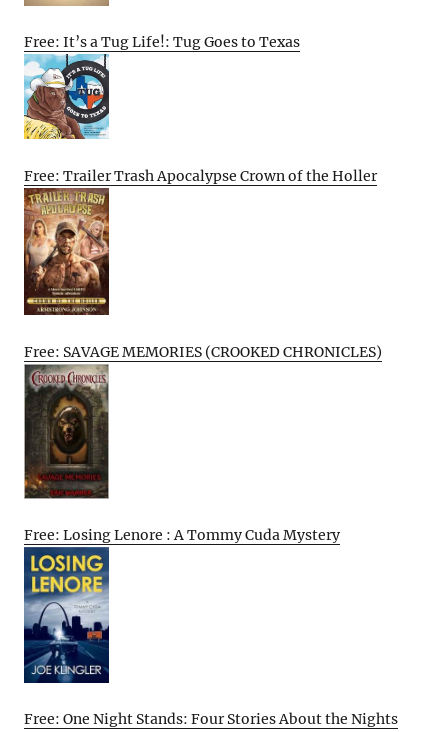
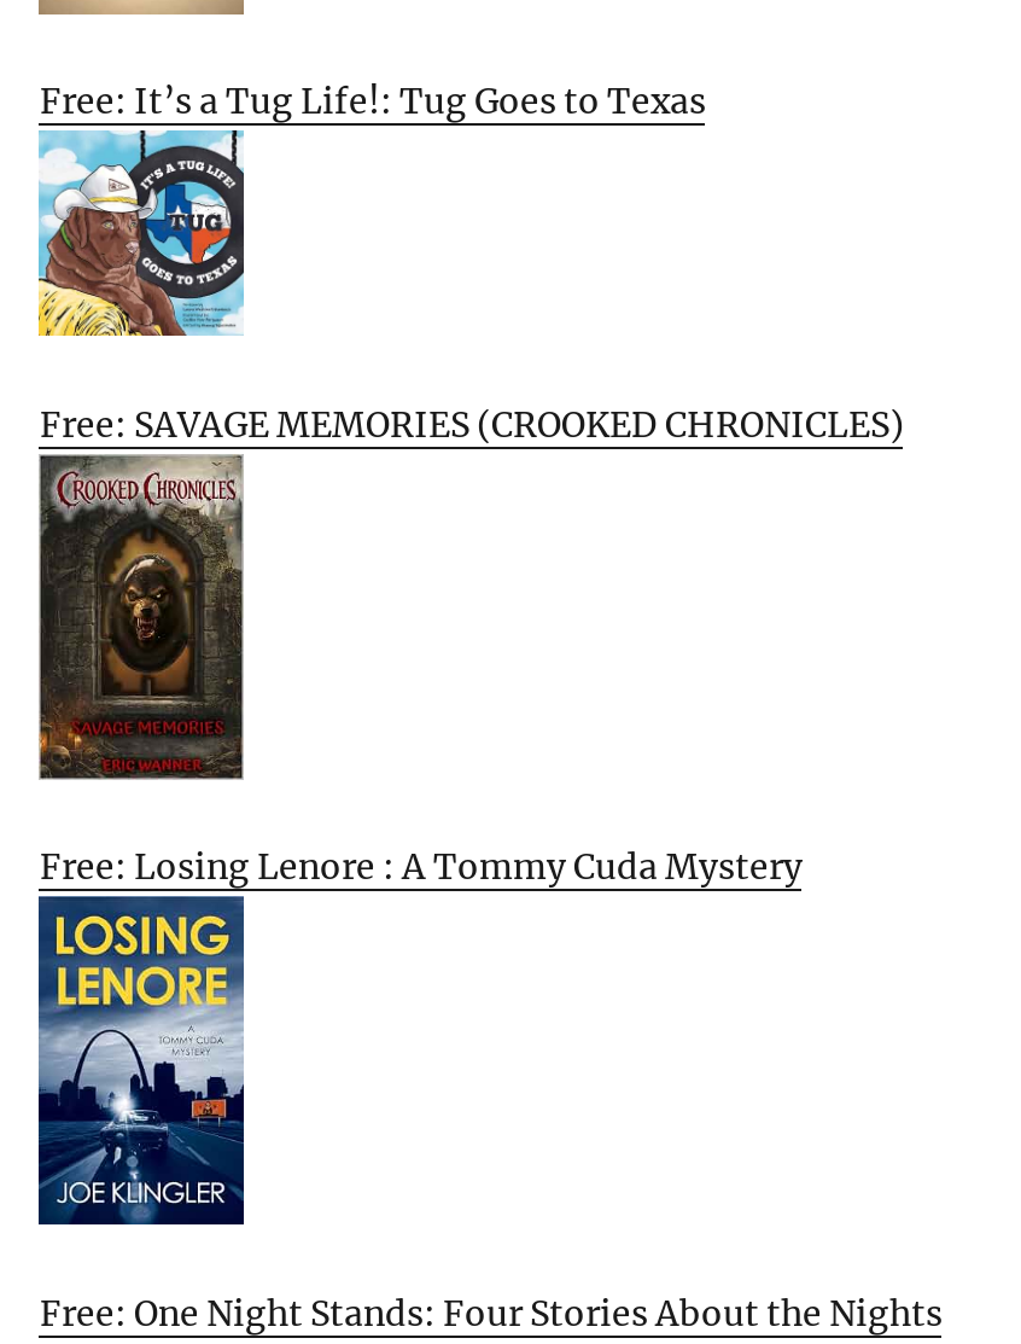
- Free: Trailer Trash Apocalypse Crown of the Holler

- [image]
